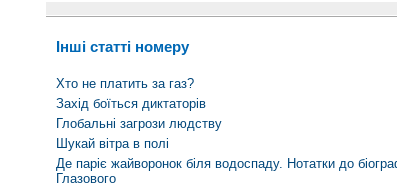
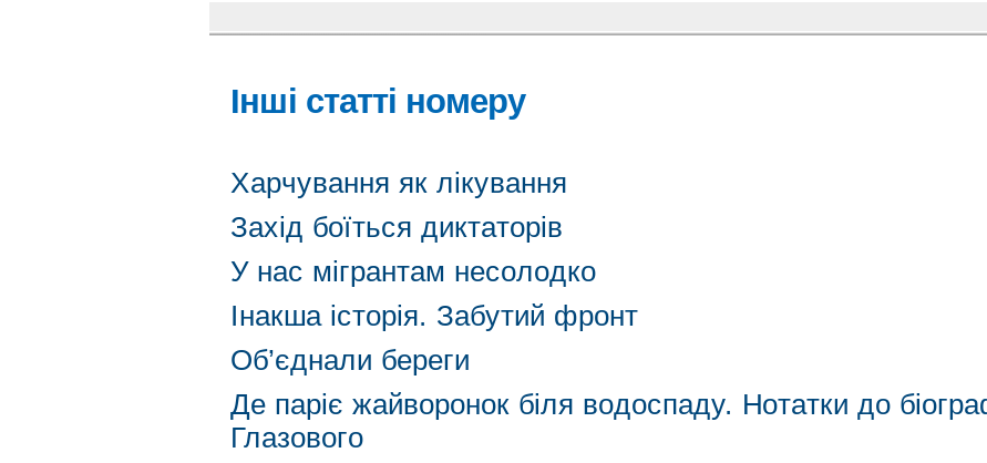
- Хто не платить за газ?
+ Харчування як лікування

- Глобальні загрози людству
- Шукай вітра в полі
+ У нас мігрантам несолодко
+ Інакша історія. Забутий фронт
+ Об’єднали береги
